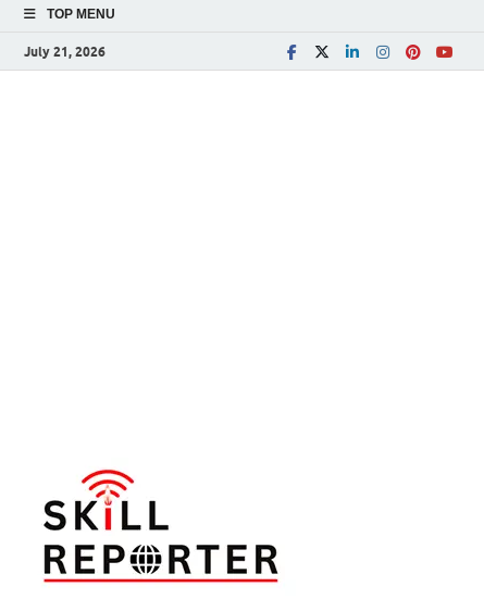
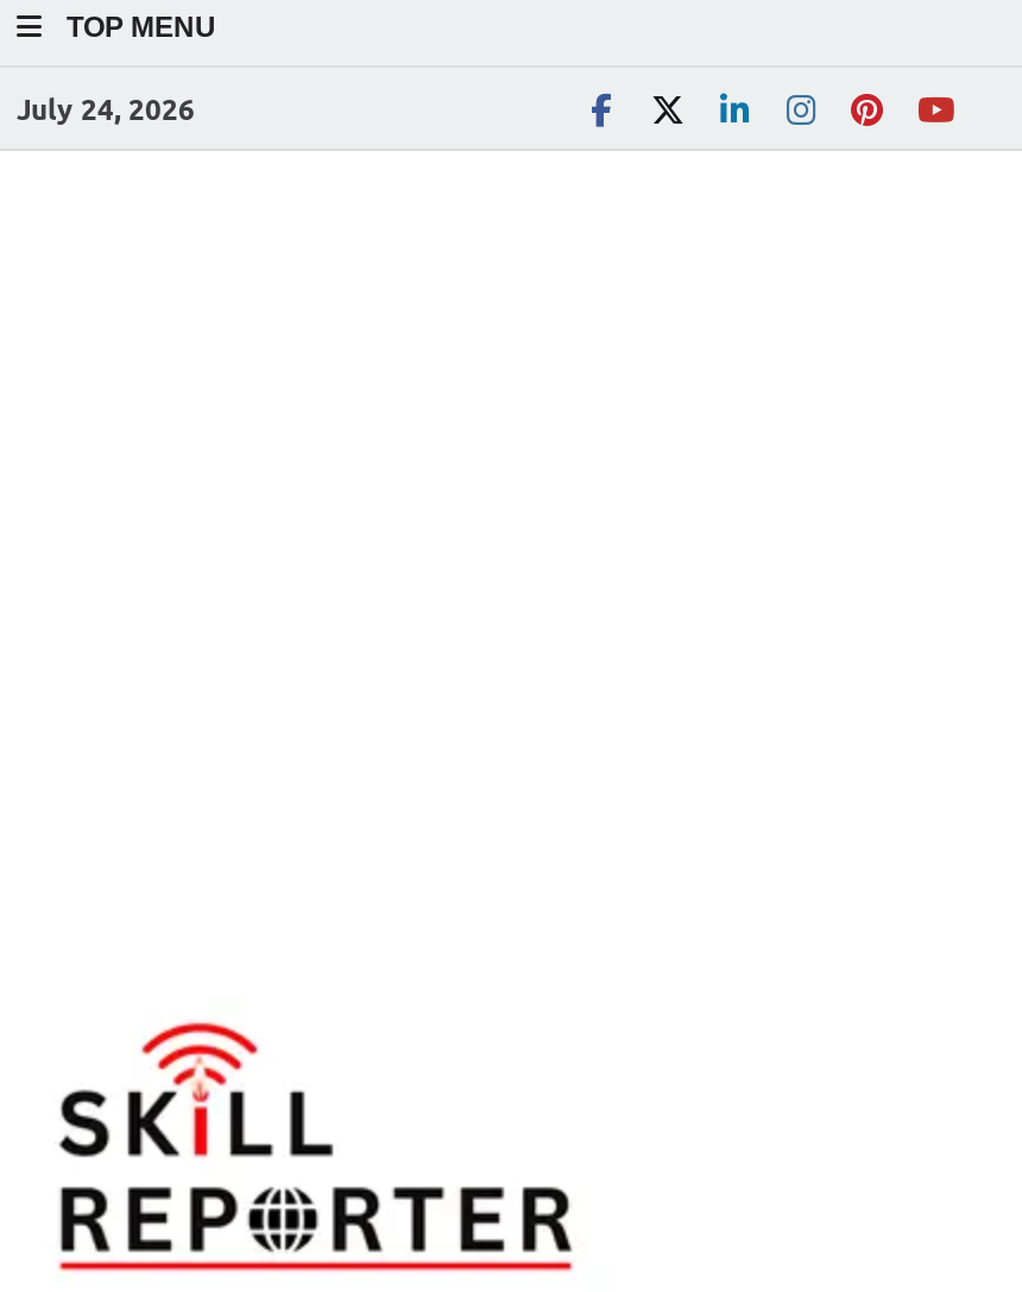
- July 21, 2026
+ July 24, 2026
